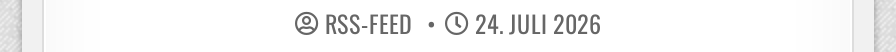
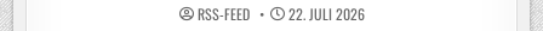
- RSS-FEED 24. JULI 2026
+ RSS-FEED 22. JULI 2026
